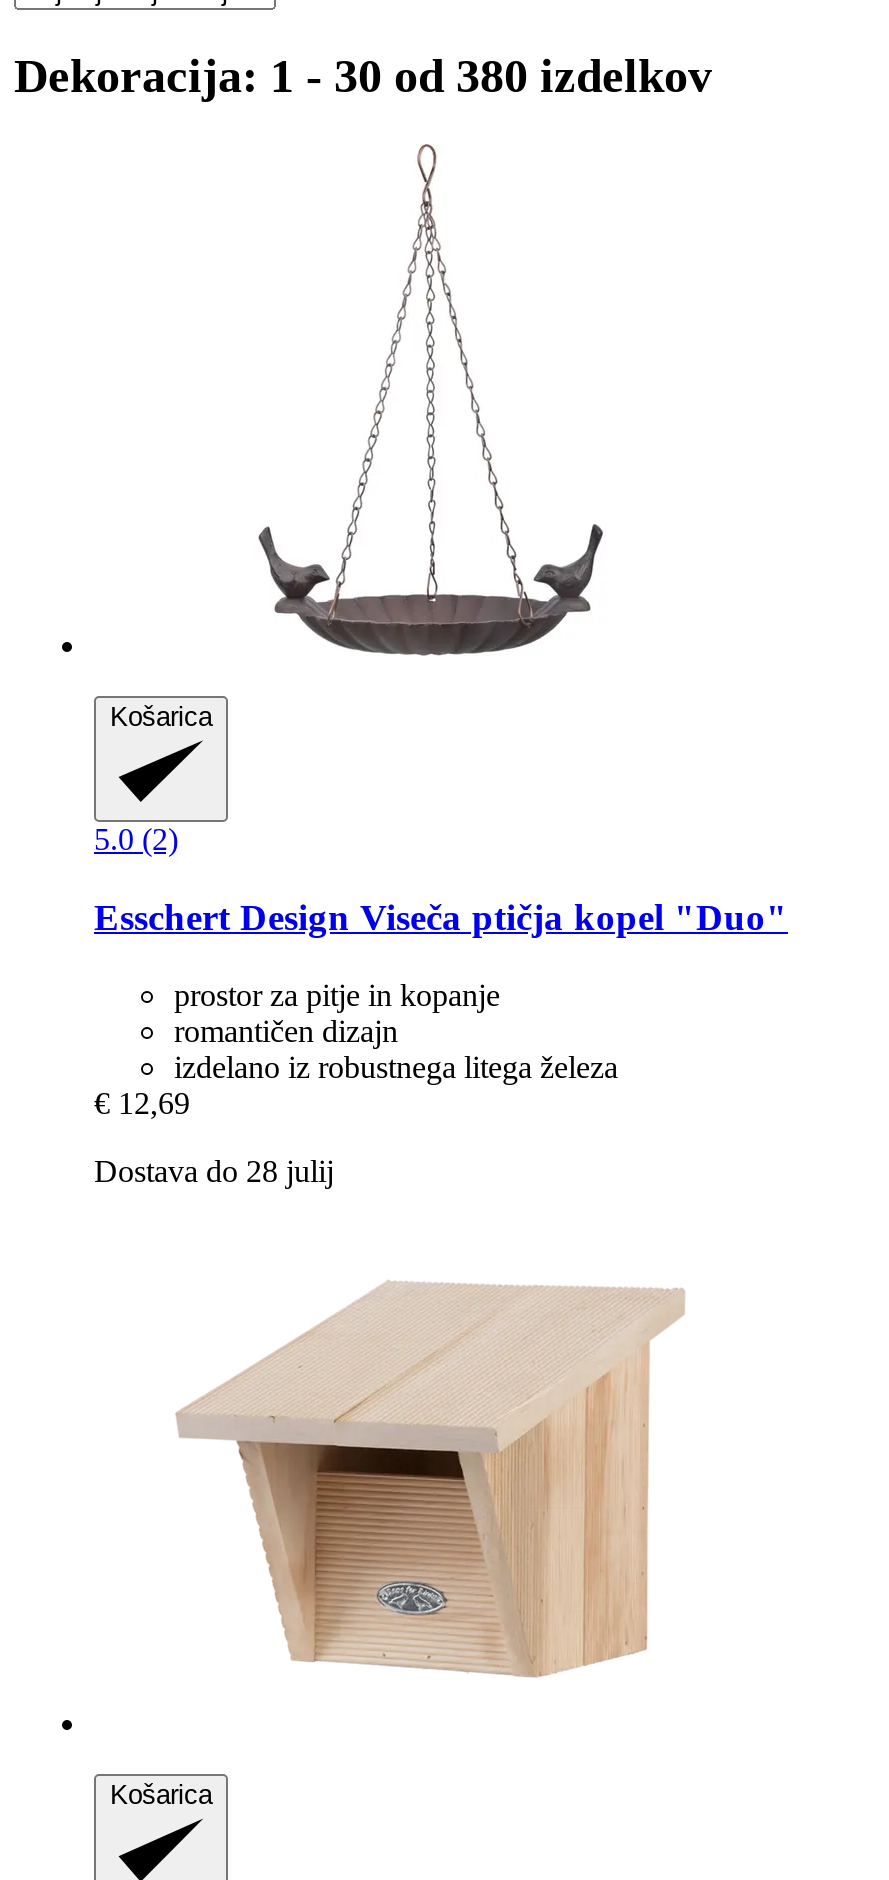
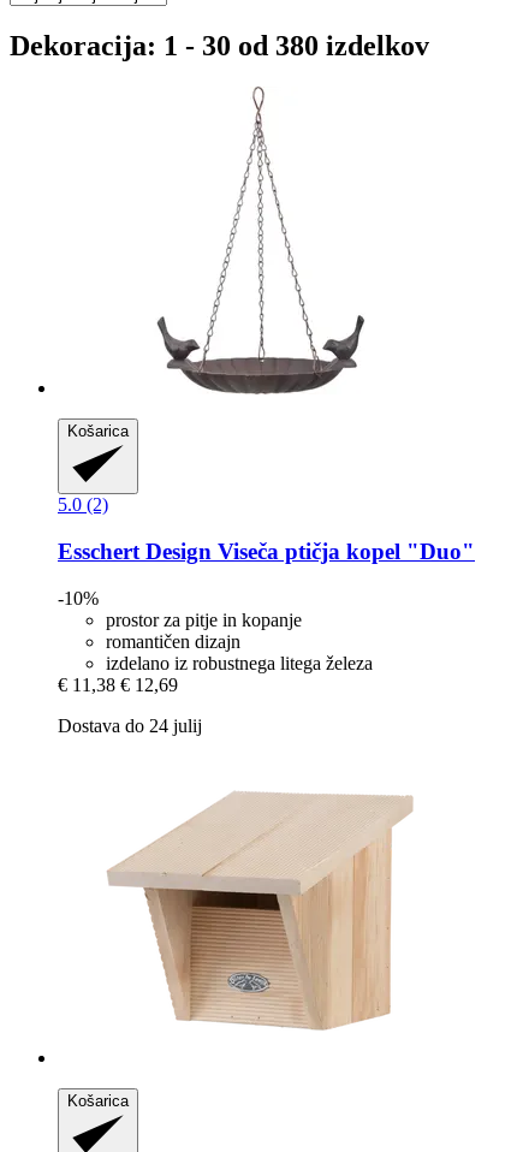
+ -10%

- € 12,69
+ € 11,38 € 12,69

- Dostava do 28 julij
+ Dostava do 24 julij
